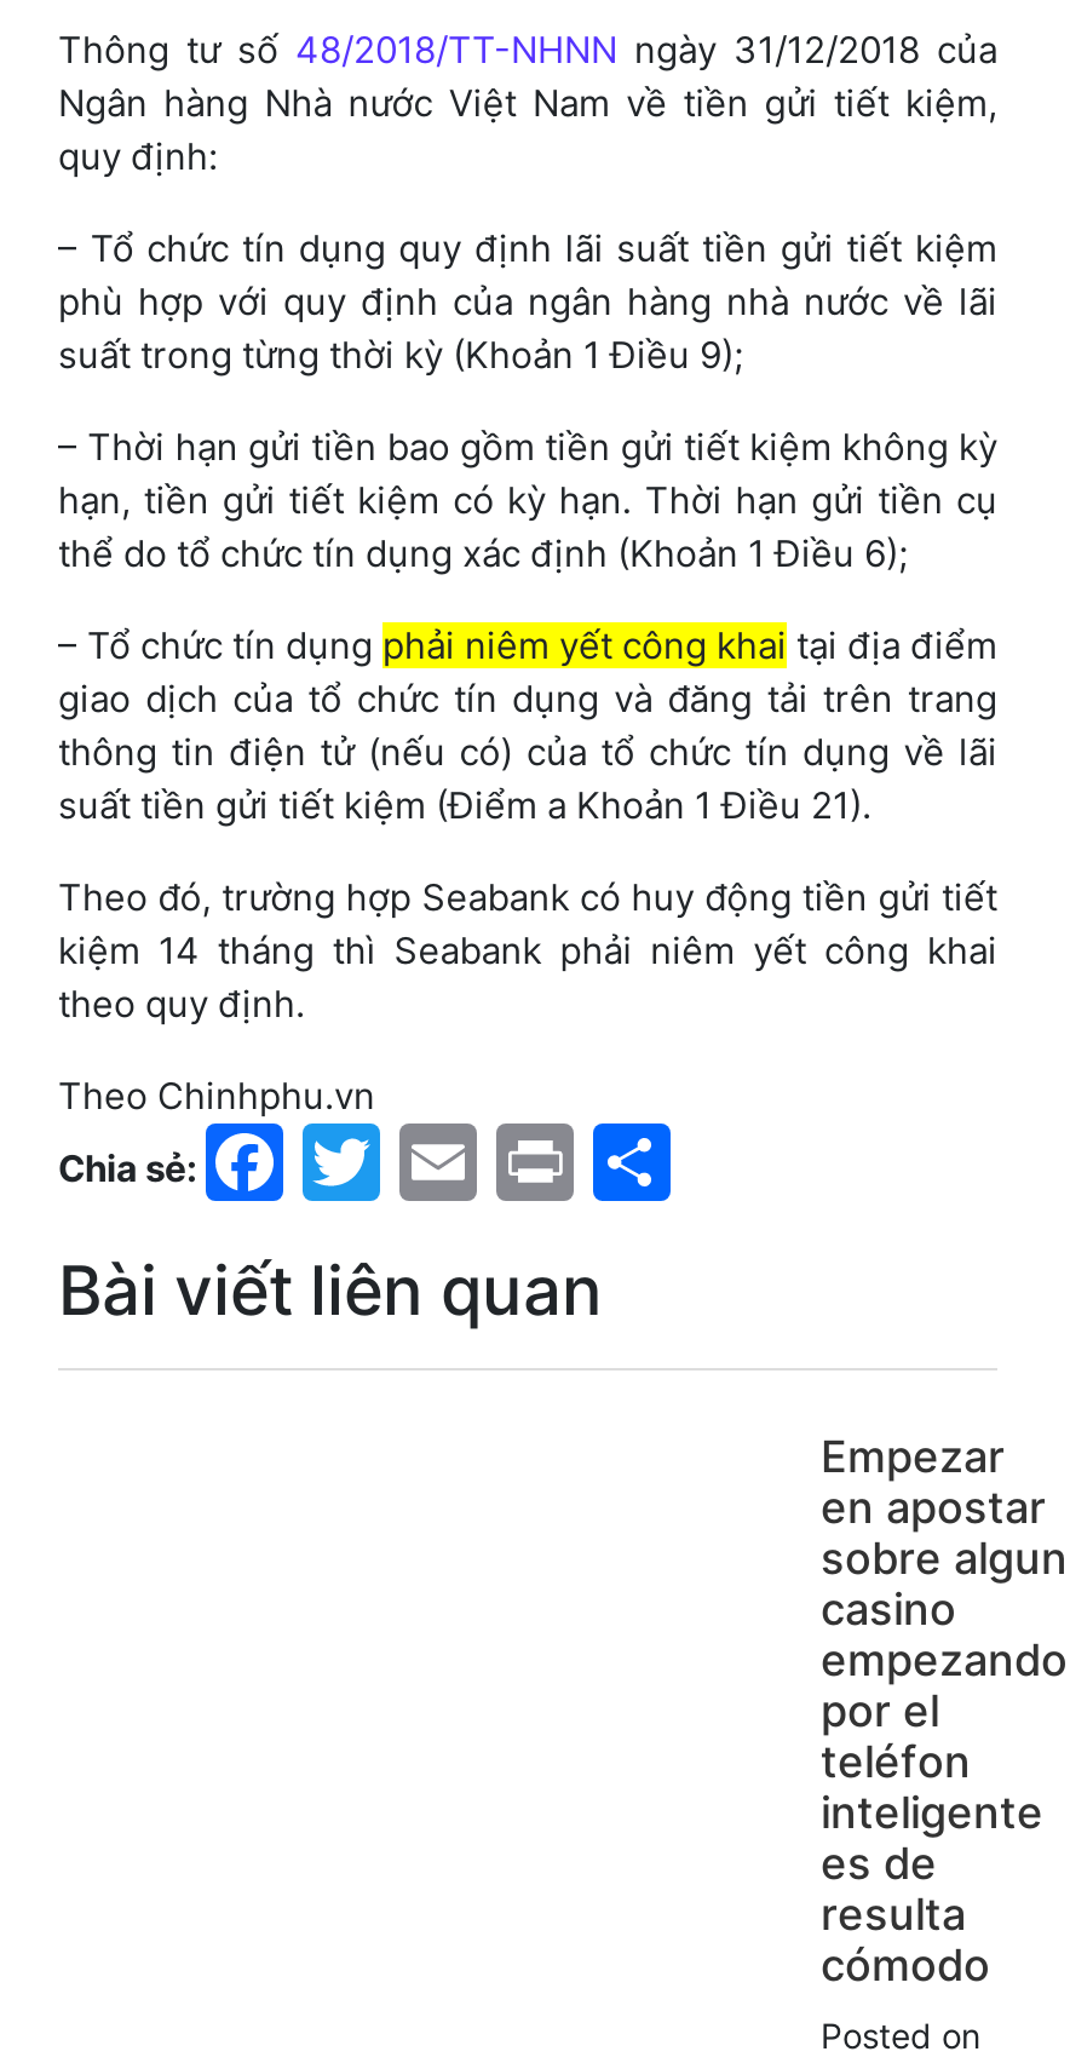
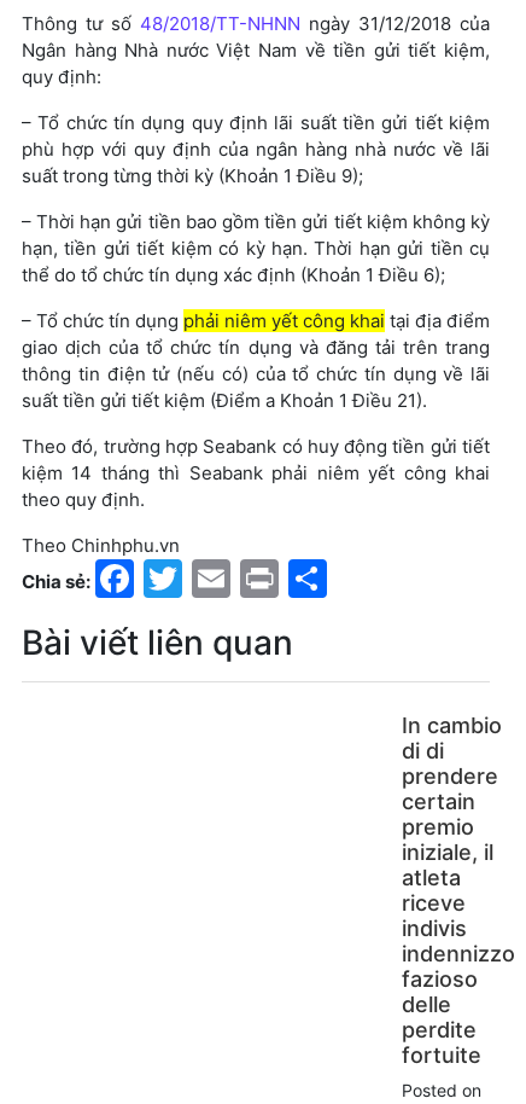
- Empezar
- en apostar
- sobre algun
- casino
- empezando
- por el
- teléfon
- inteligente
- es de
- resulta
- cómodo
+ In cambio
+ di di
+ prendere
+ certain
+ premio
+ iniziale, il
+ atleta
+ riceve
+ indivis
+ indennizzo
+ fazioso
+ delle
+ perdite
+ fortuite
